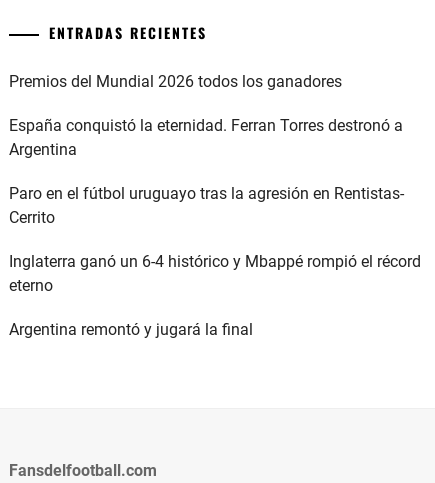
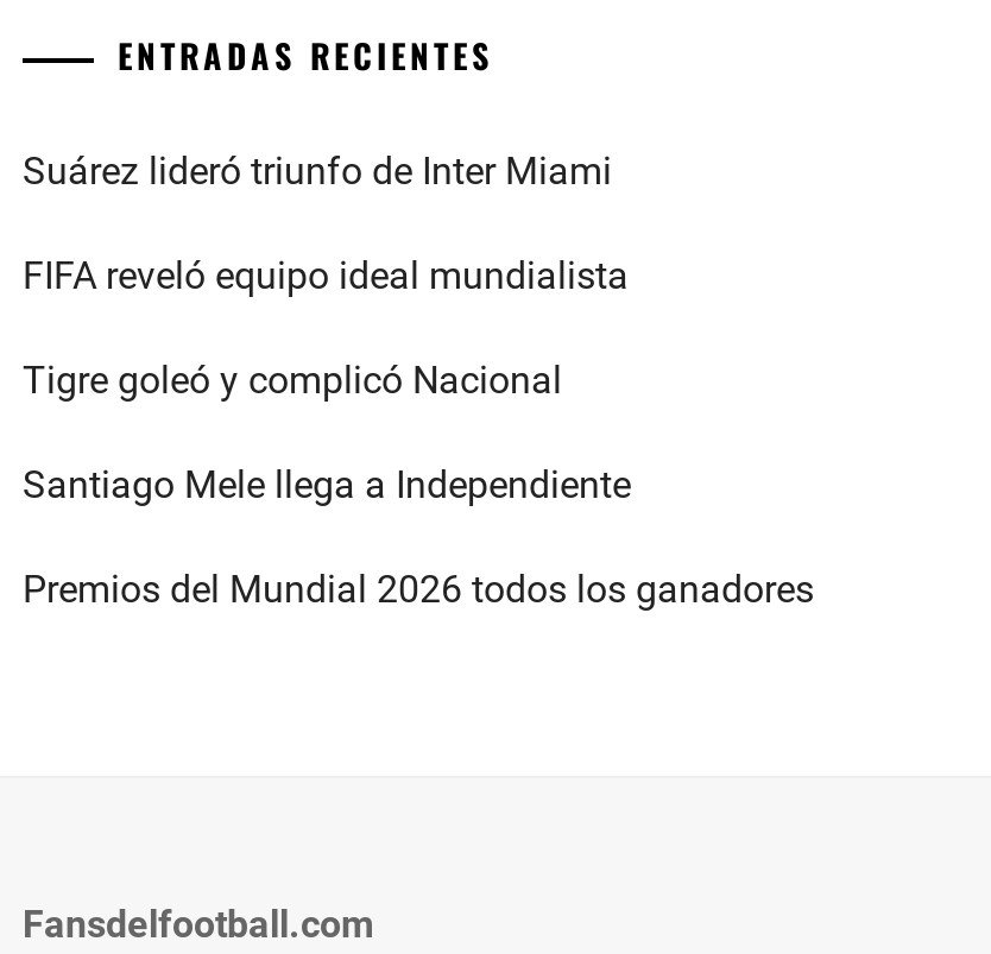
+ Suárez lideró triunfo de Inter Miami
+ FIFA reveló equipo ideal mundialista
+ Tigre goleó y complicó Nacional
+ Santiago Mele llega a Independiente

moved down: Premios del Mundial 2026 todos los ganadores

- España conquistó la eternidad. Ferran Torres destronó a
- Argentina
- Paro en el fútbol uruguayo tras la agresión en Rentistas-
- Cerrito
- Inglaterra ganó un 6-4 histórico y Mbappé rompió el récord
- eterno
- Argentina remontó y jugará la final
